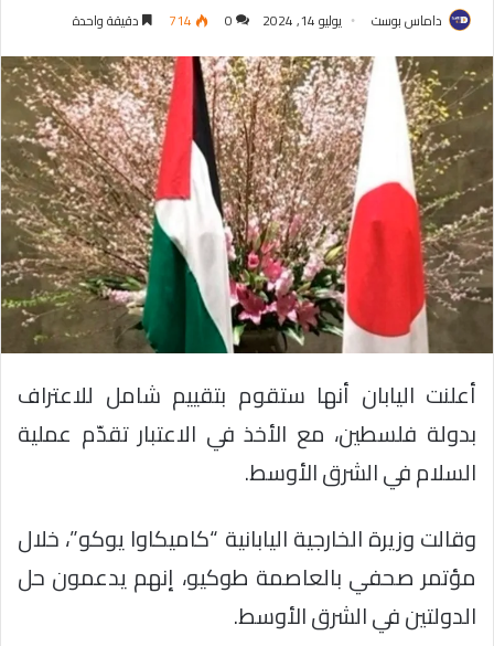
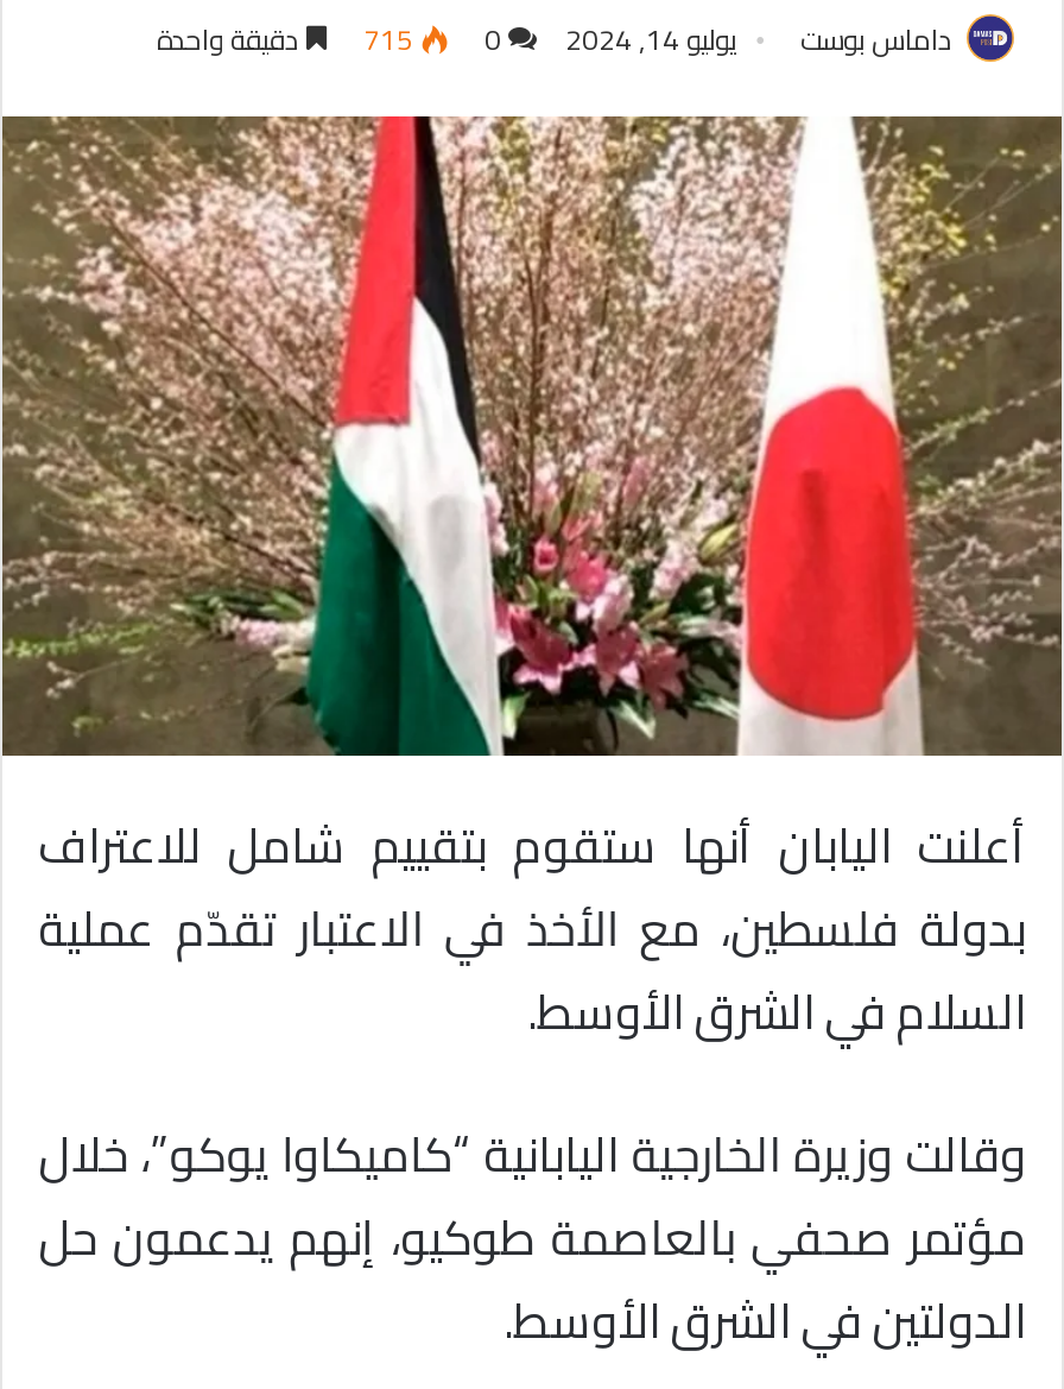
- 0 714 دقيقة واحدة
+ 0 715 دقيقة واحدة
